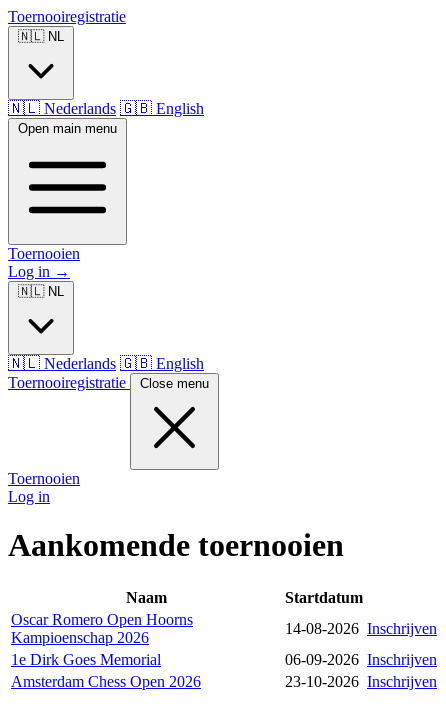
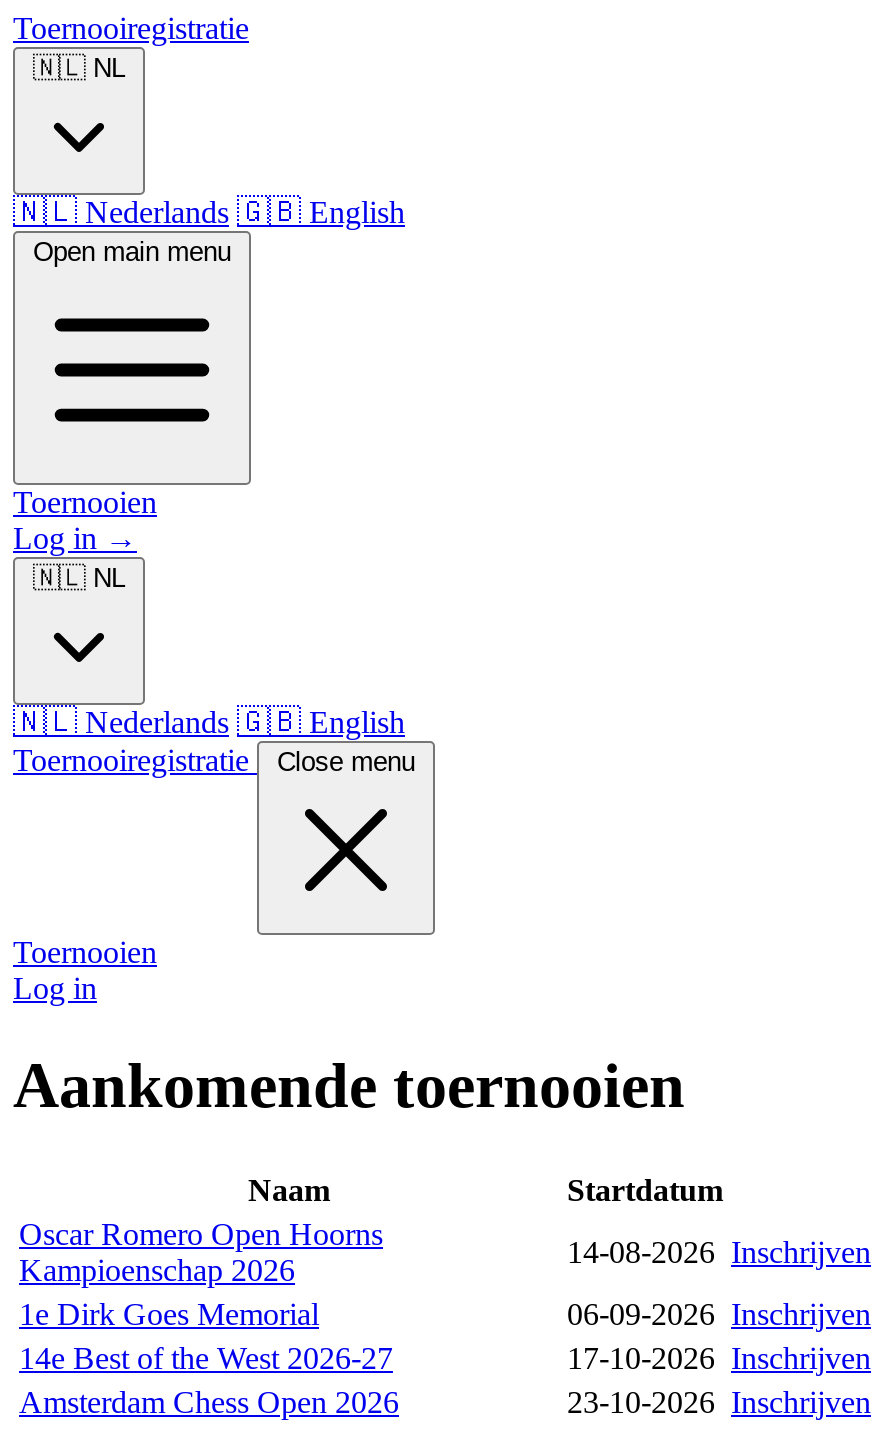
+ 14e Best of the West 2026-27
+ 17-10-2026 Inschrijven
